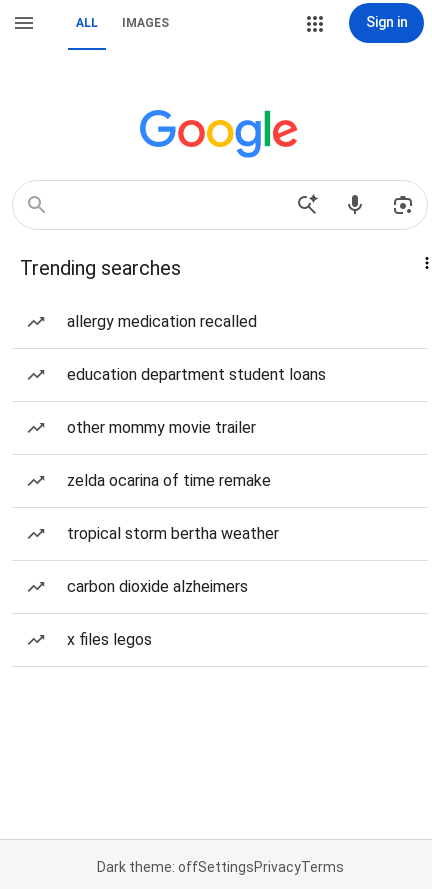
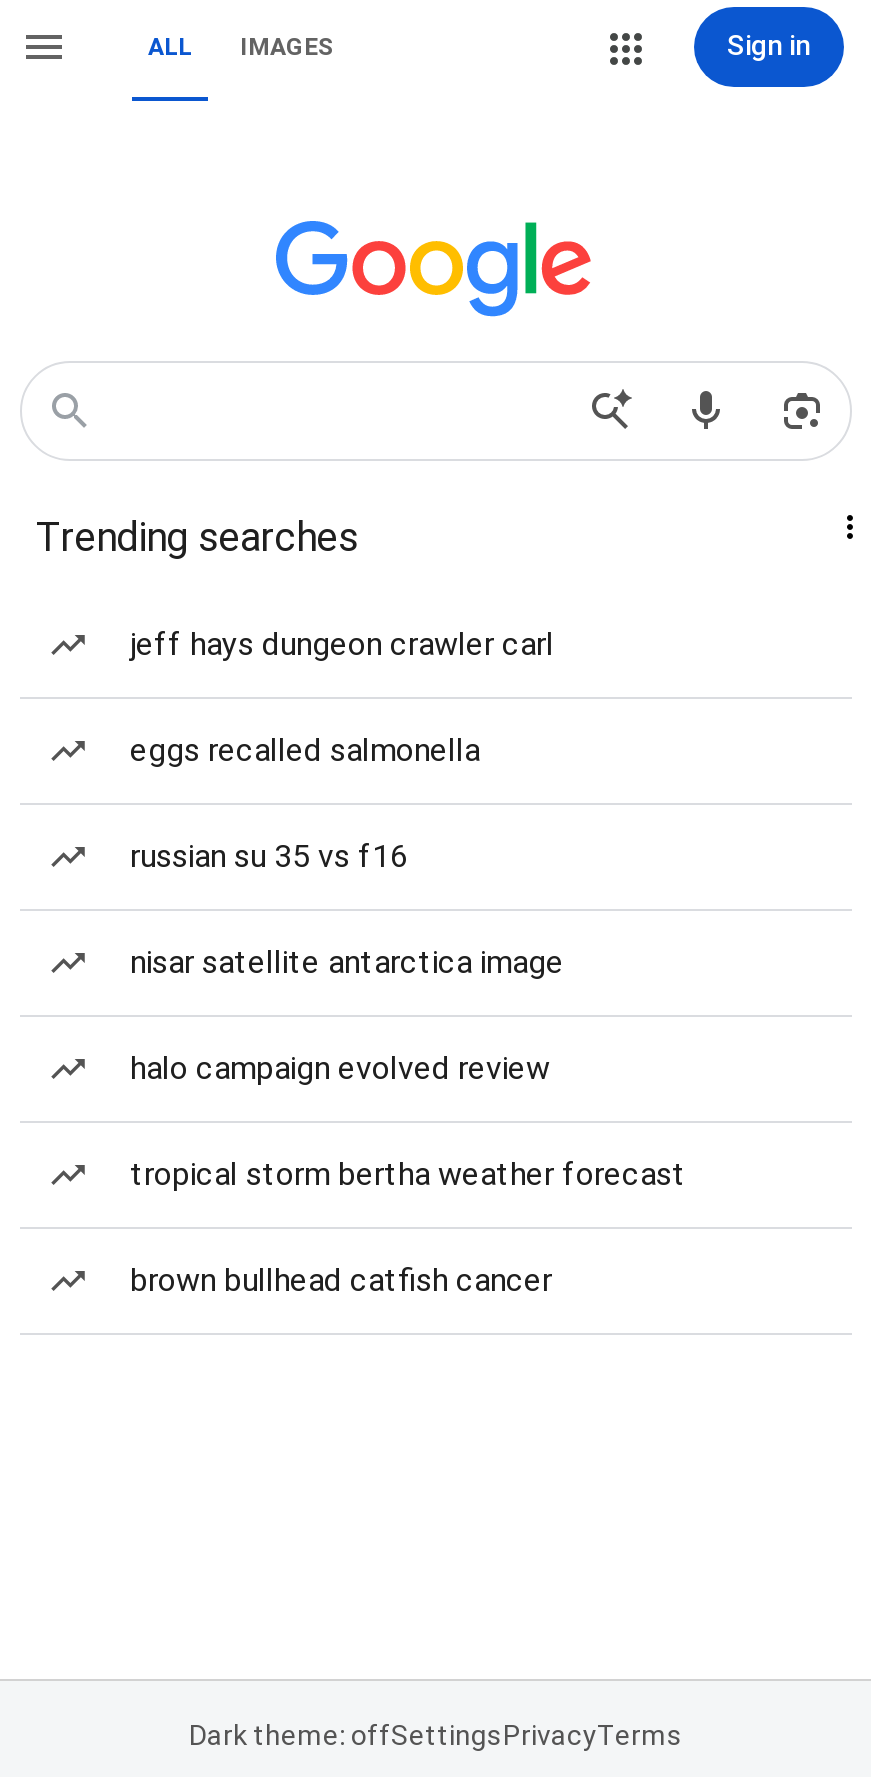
- allergy medication recalled
+ jeff hays dungeon crawler carl

- education department student loans
+ eggs recalled salmonella

- other mommy movie trailer
+ russian su 35 vs f16

- zelda ocarina of time remake
+ nisar satellite antarctica image

- tropical storm bertha weather
+ halo campaign evolved review

- carbon dioxide alzheimers
+ tropical storm bertha weather forecast

- x files legos
+ brown bullhead catfish cancer
